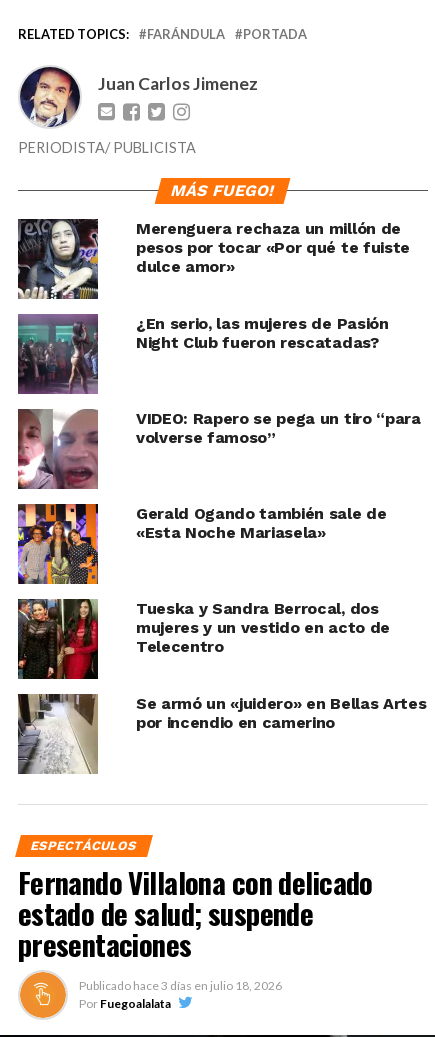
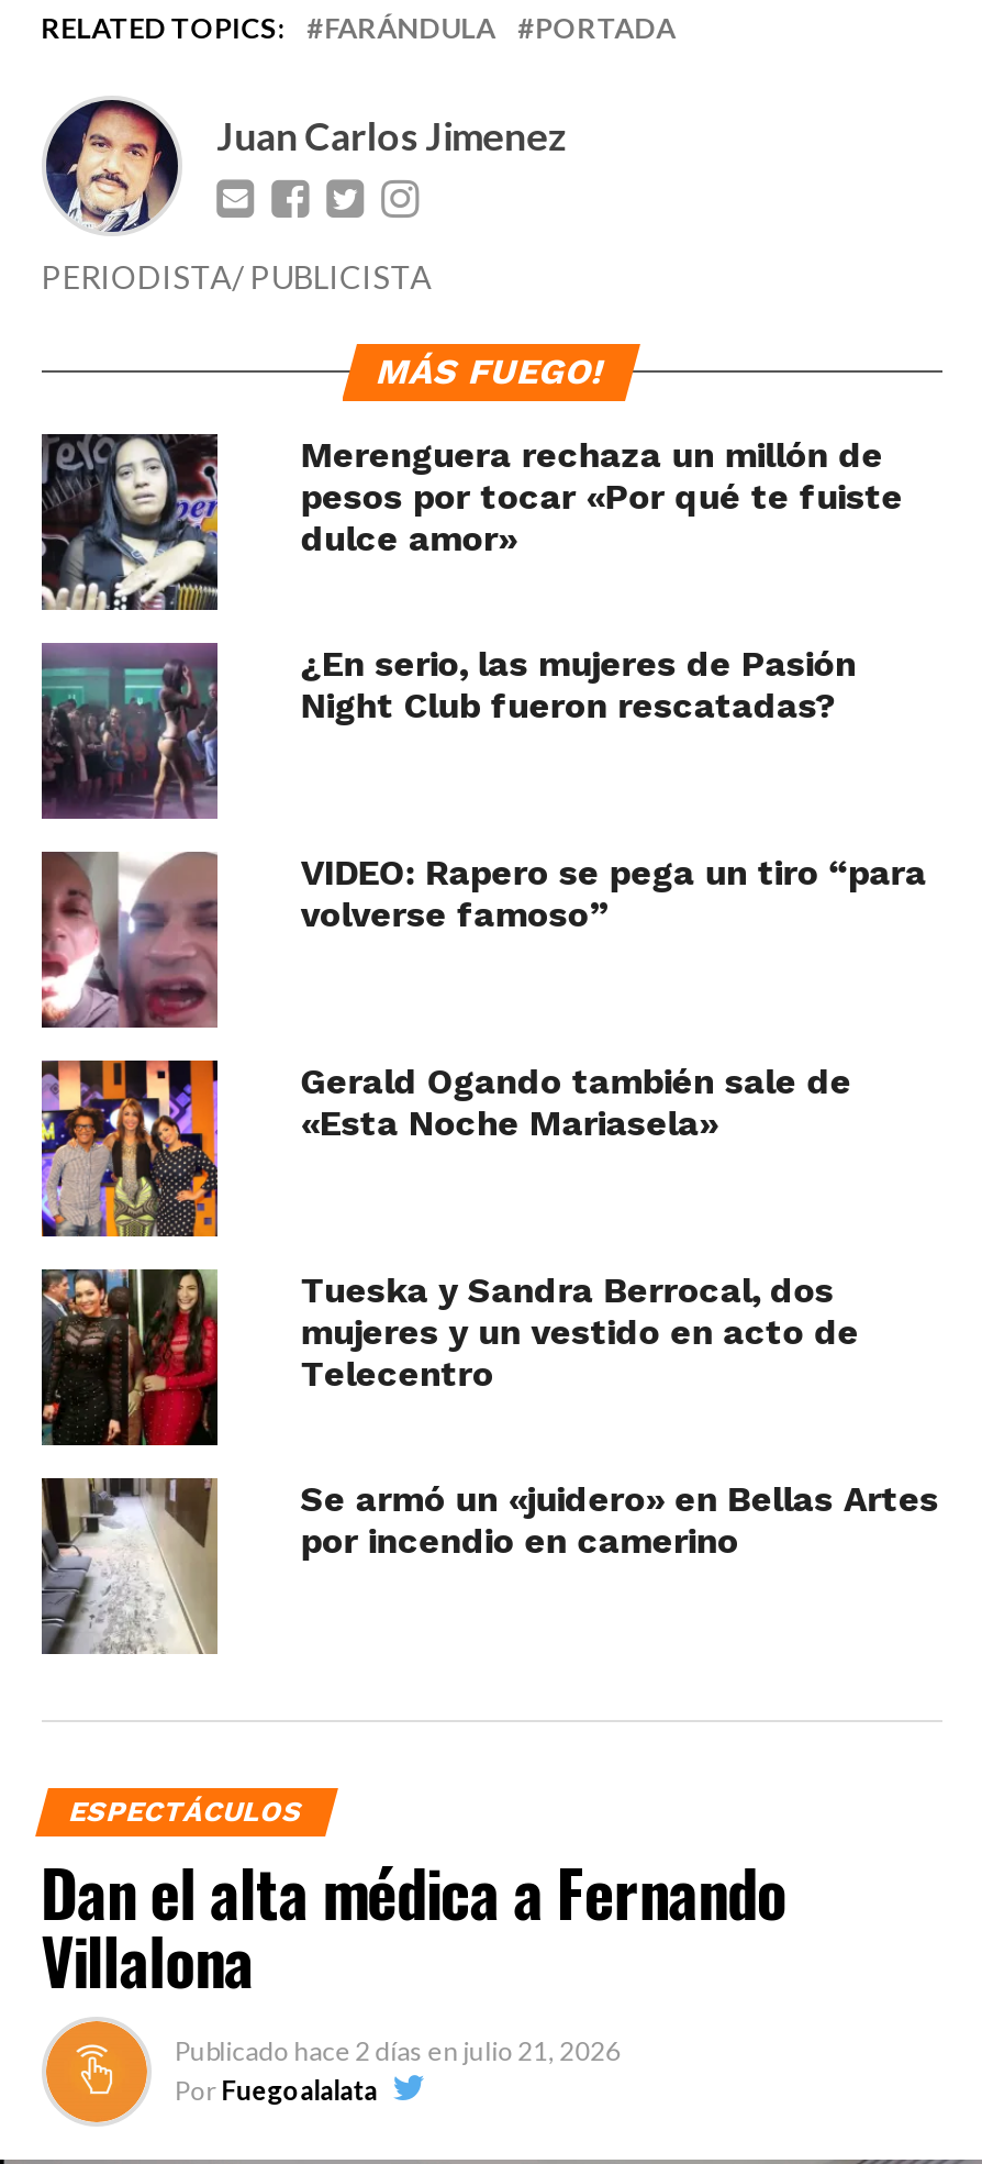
- Fernando Villalona con delicado
- estado de salud; suspende
- presentaciones
- Publicado hace 3 días en julio 18, 2026
+ Dan el alta médica a Fernando
+ Villalona
+ Publicado hace 2 días en julio 21, 2026
